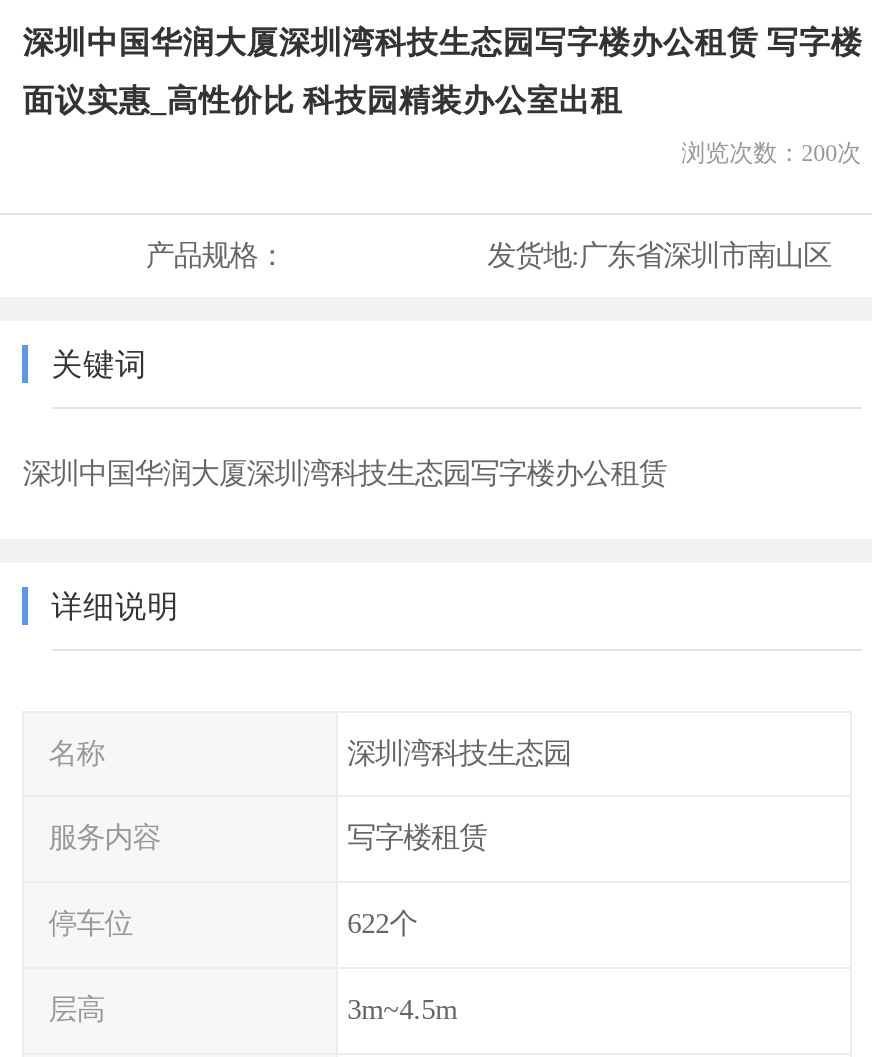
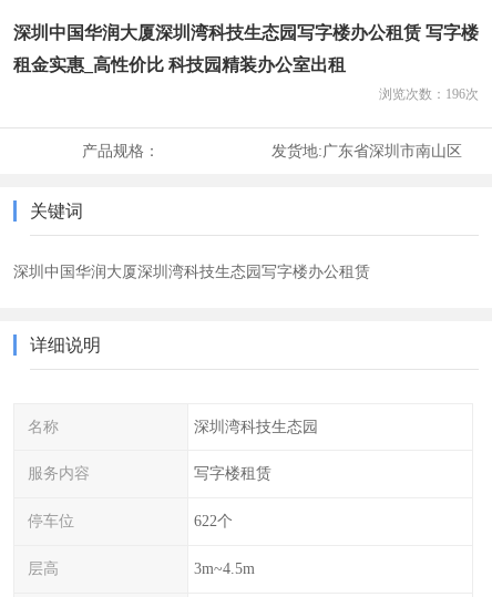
- 面议实惠_高性价比 科技园精装办公室出租
+ 租金实惠_高性价比 科技园精装办公室出租

- 浏览次数：200次
+ 浏览次数：196次
